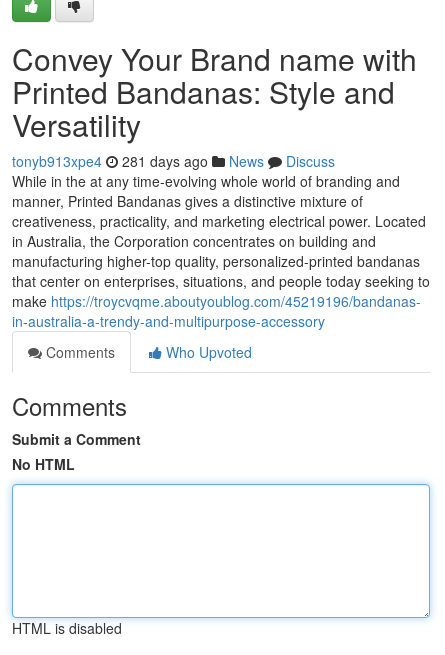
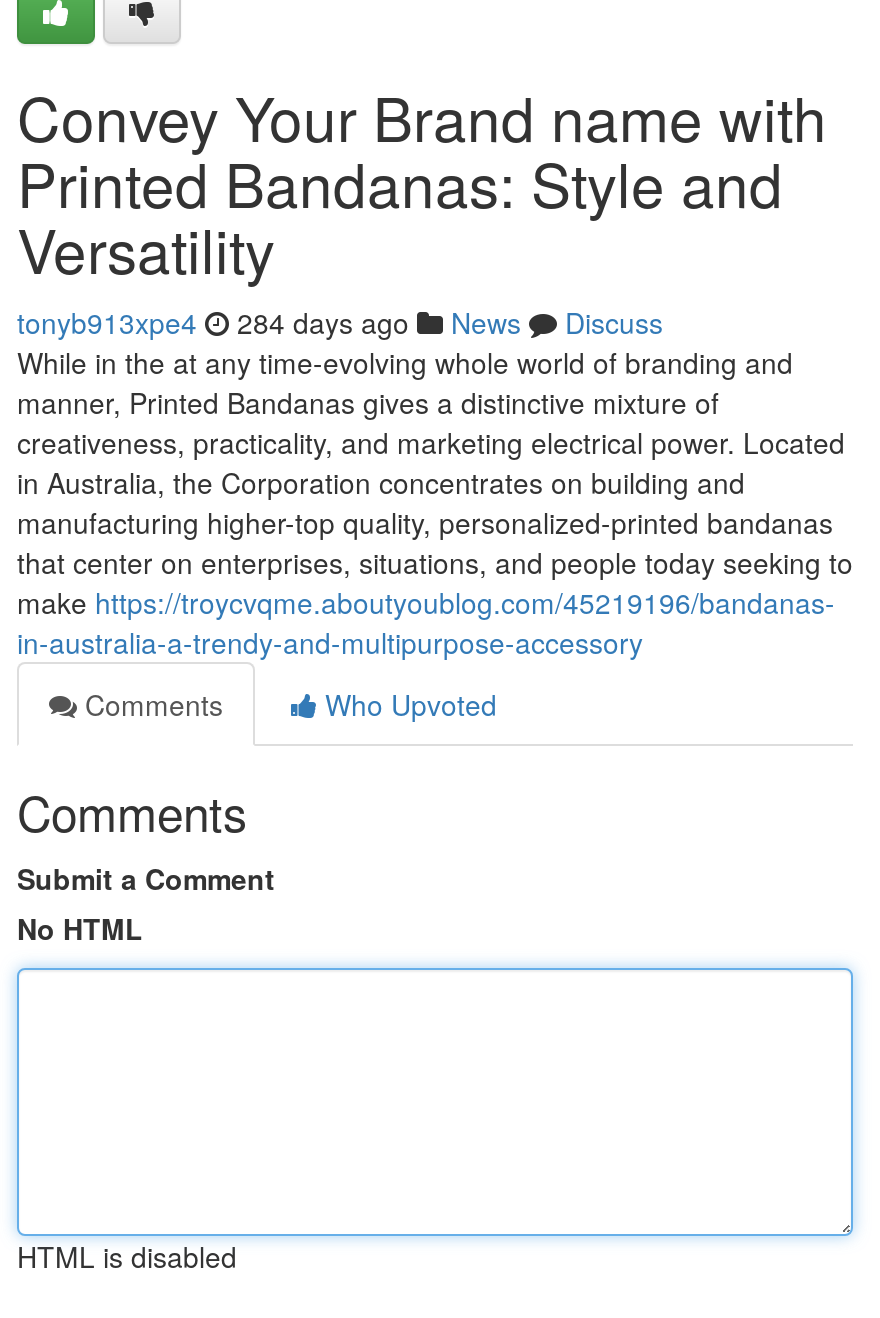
- tonyb913xpe4 281 days ago News Discuss
+ tonyb913xpe4 284 days ago News Discuss
